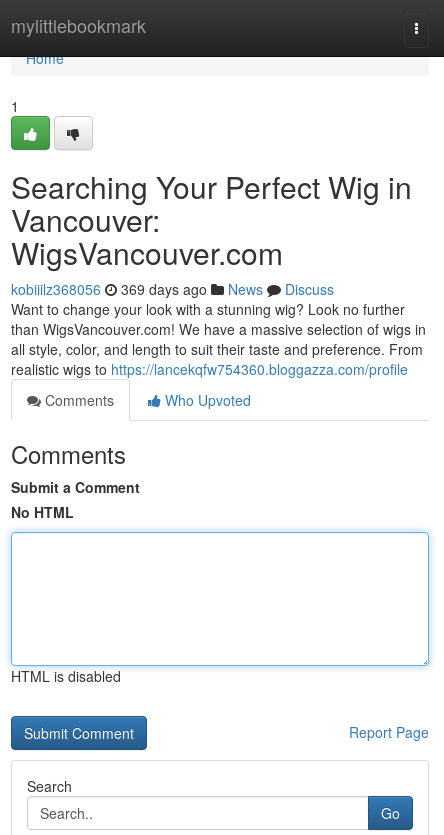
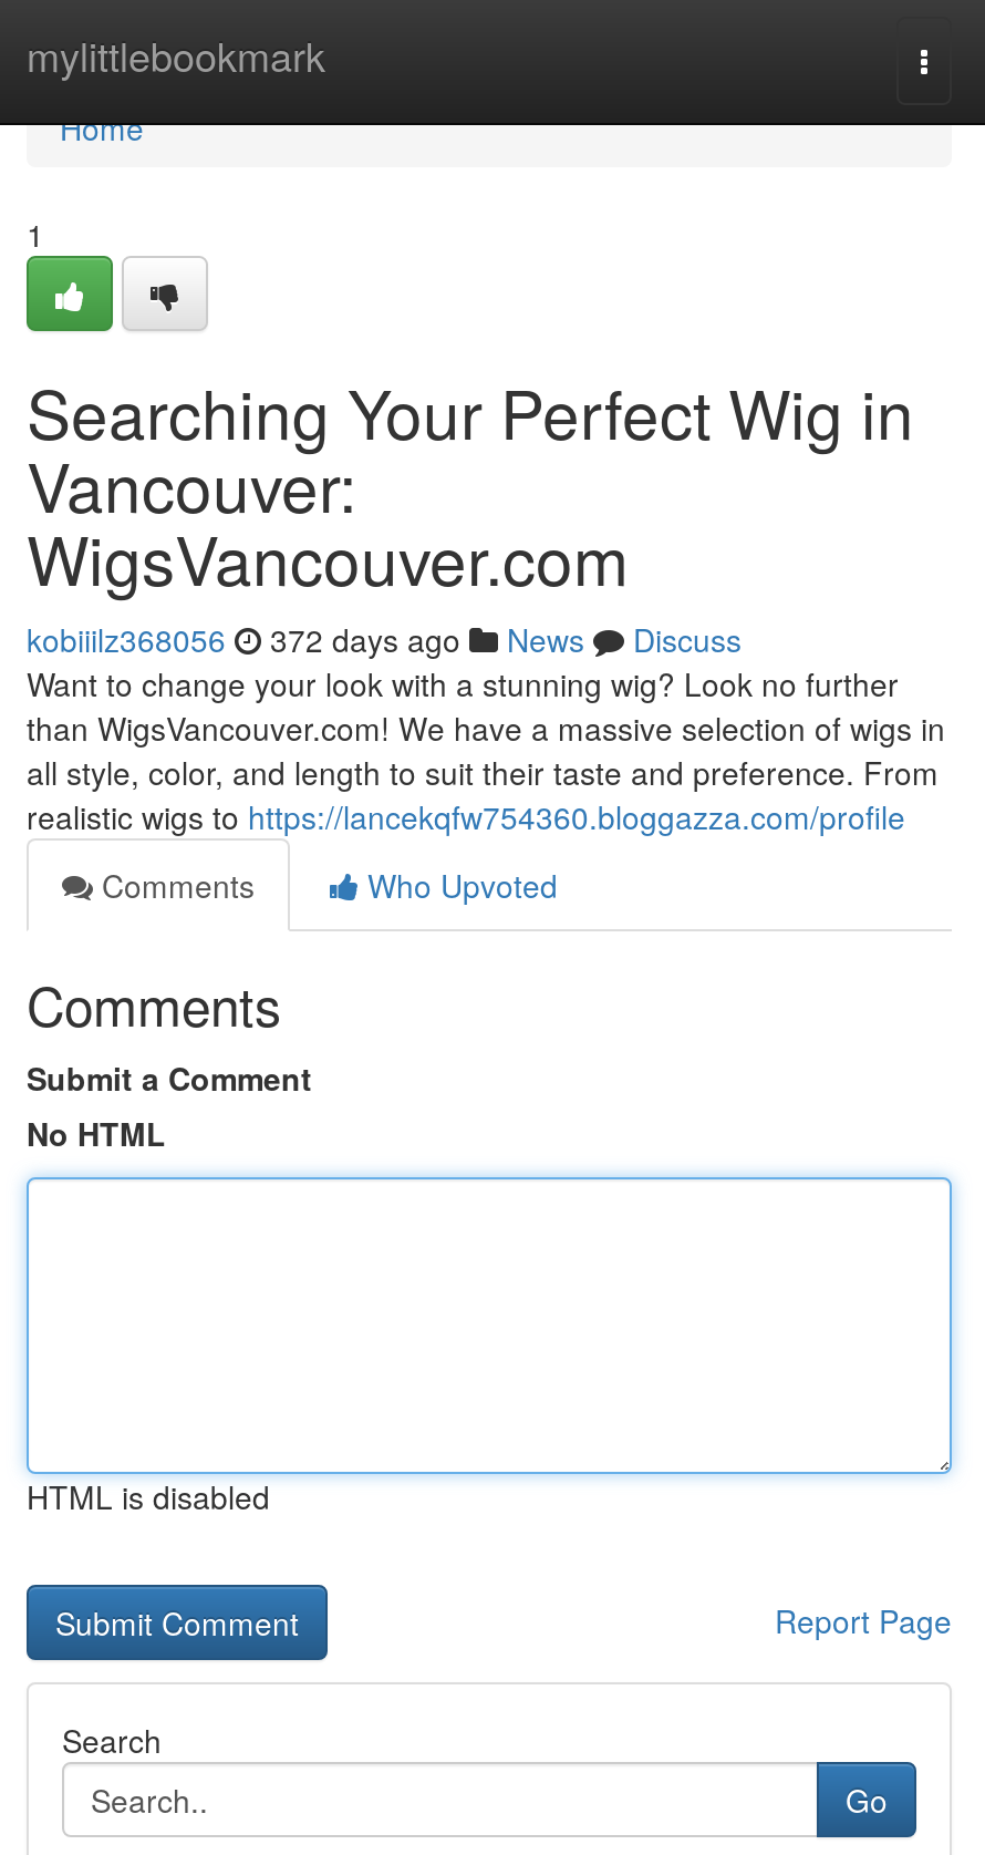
- kobiiilz368056 369 days ago News Discuss
+ kobiiilz368056 372 days ago News Discuss
